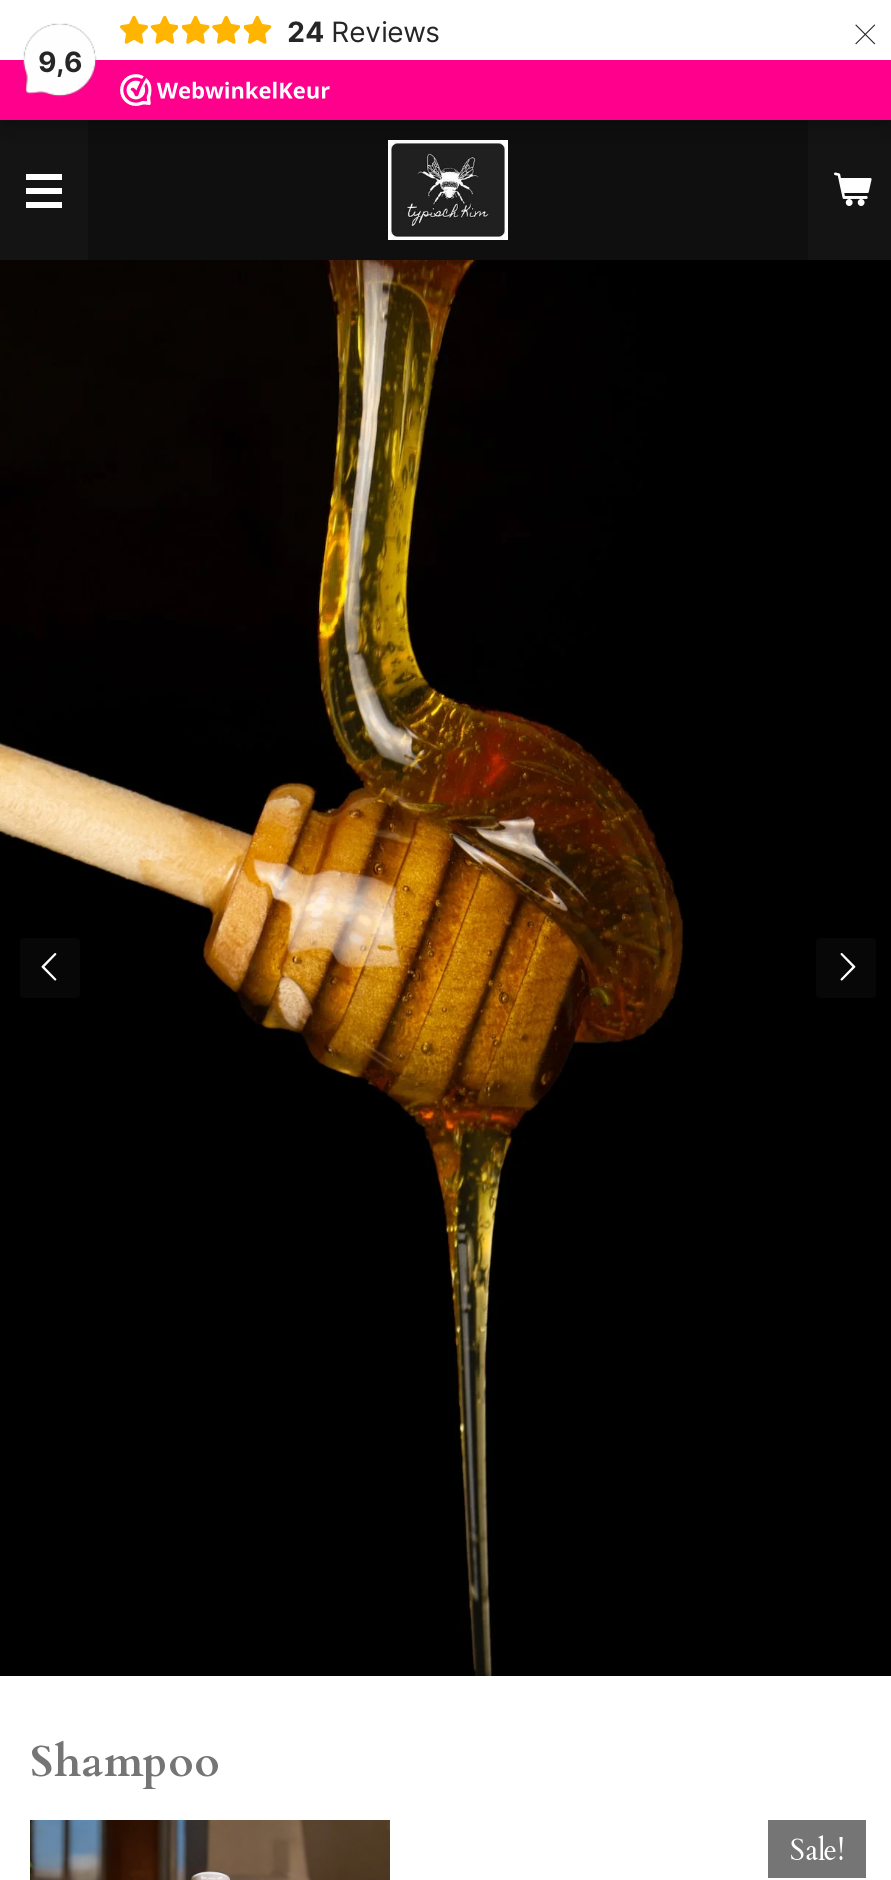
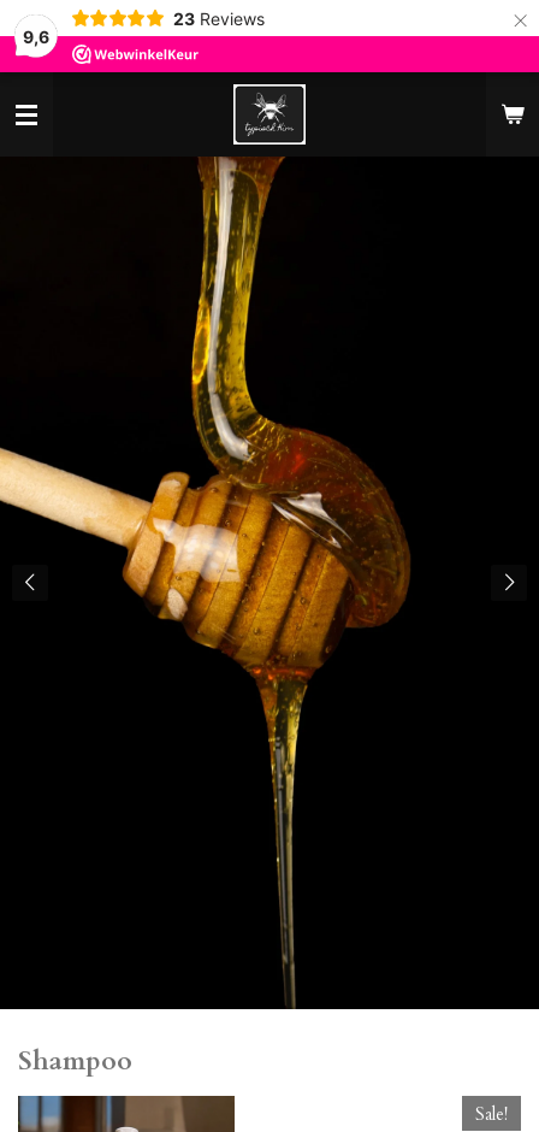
- 24 Reviews
+ 23 Reviews
